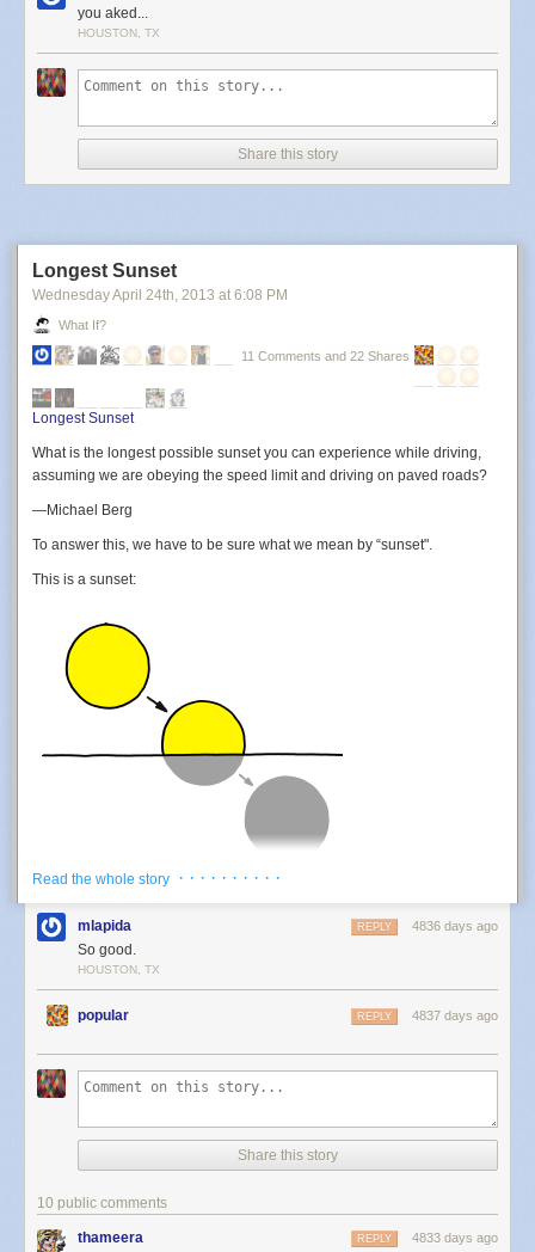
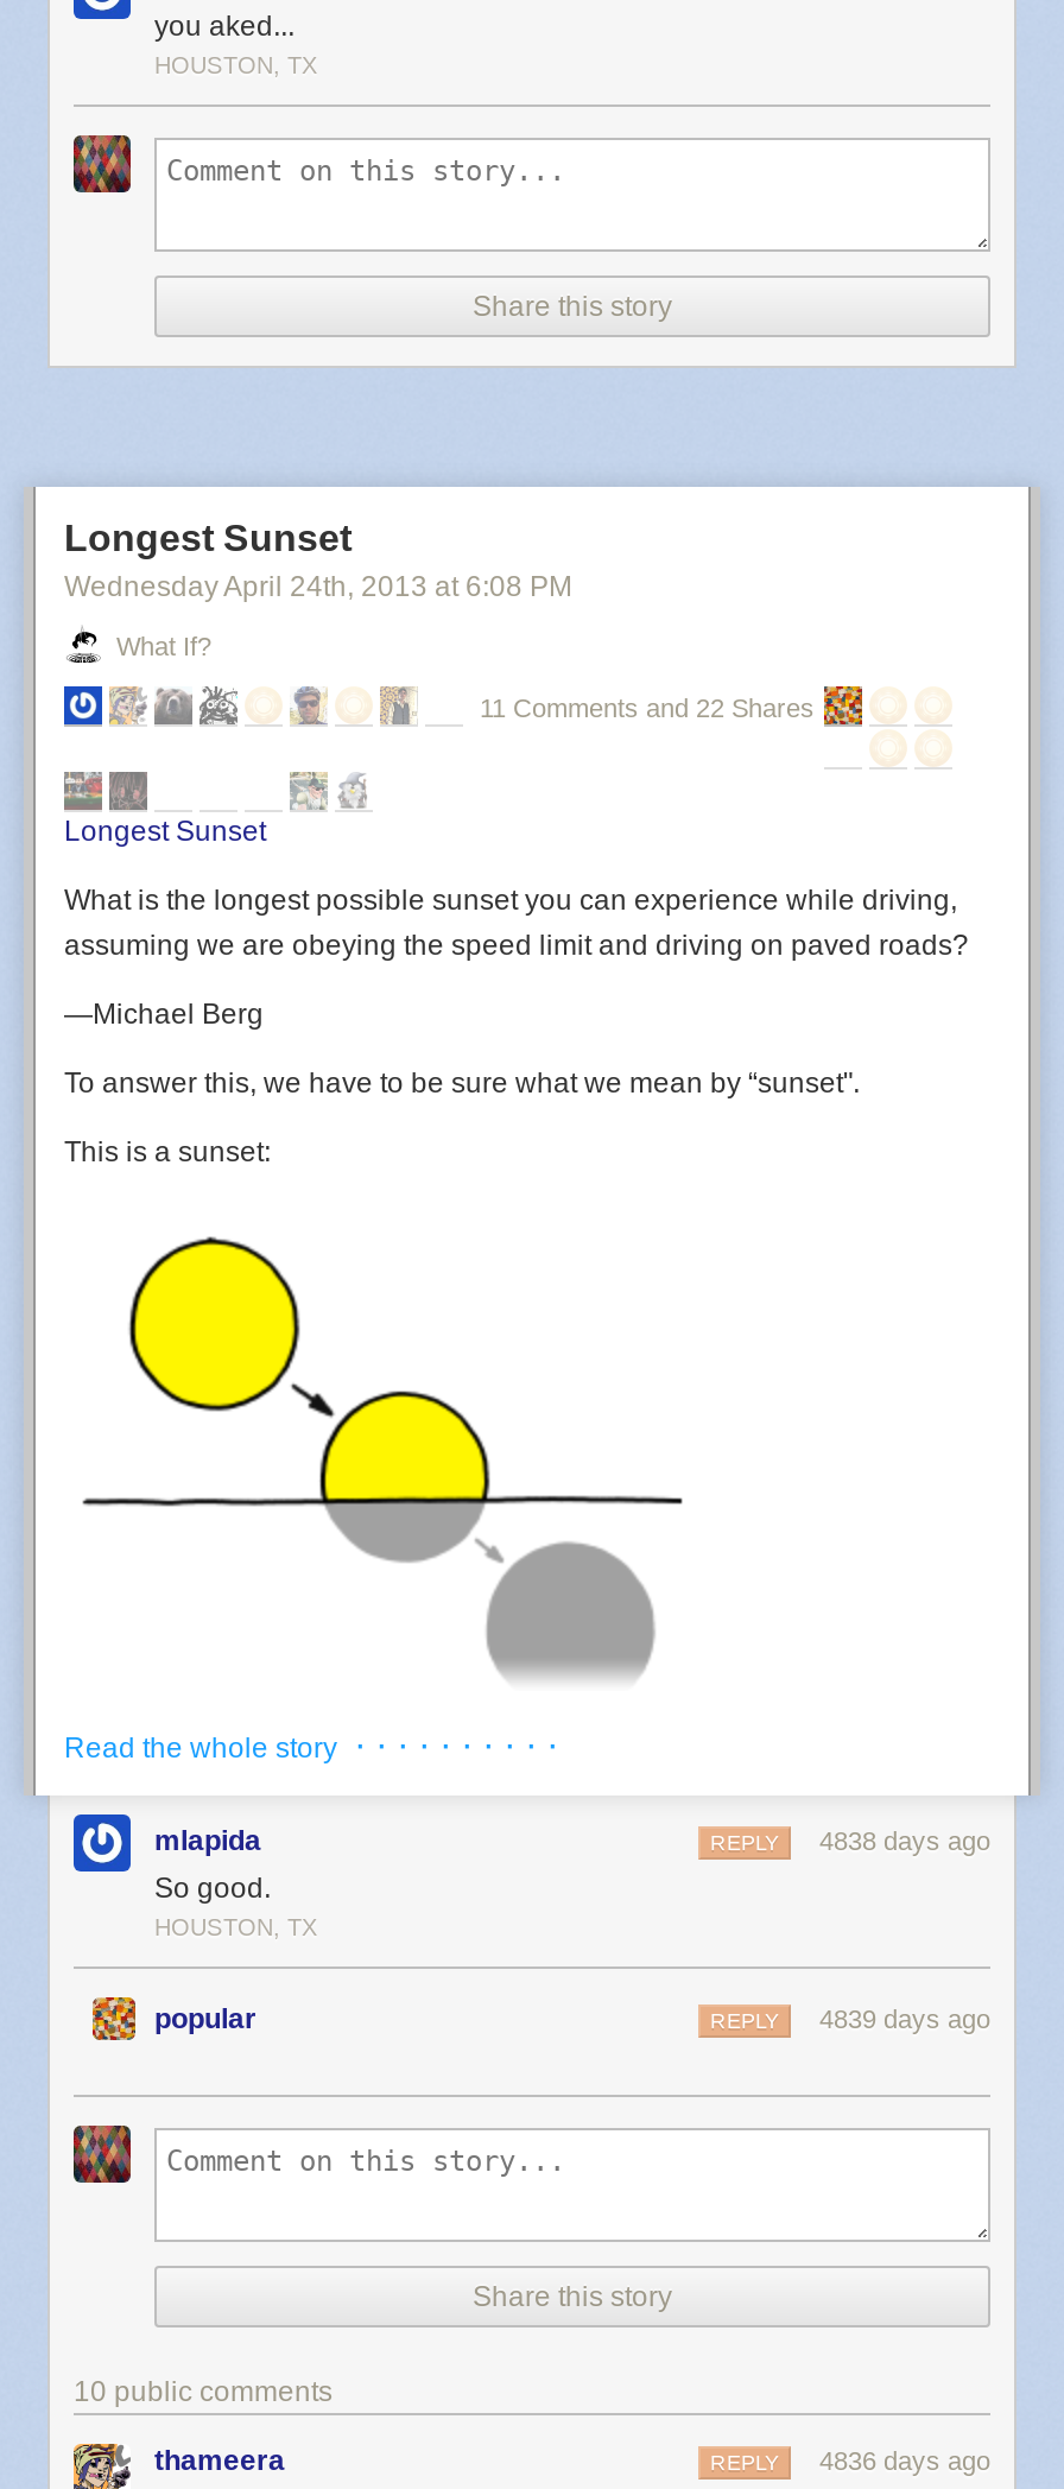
- REPLY 4836 days ago
+ REPLY 4838 days ago

- REPLY 4837 days ago
+ REPLY 4839 days ago

- REPLY 4833 days ago
+ REPLY 4836 days ago
